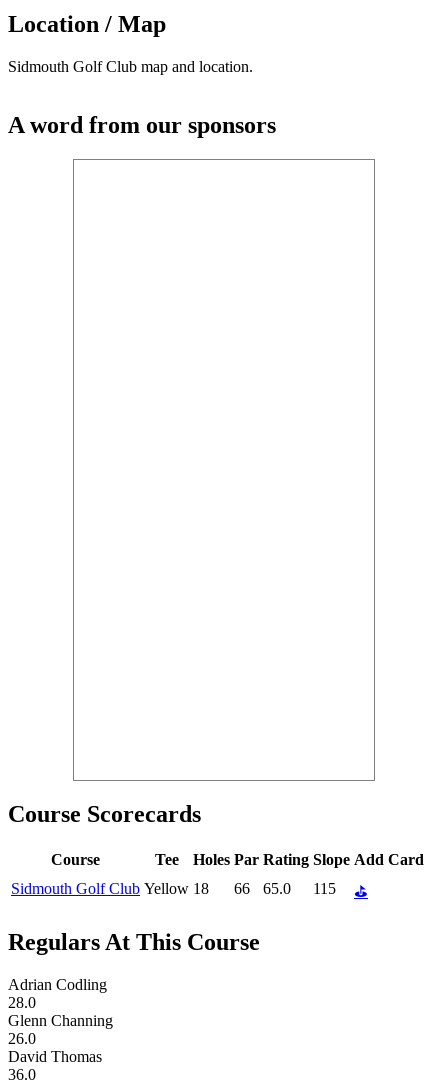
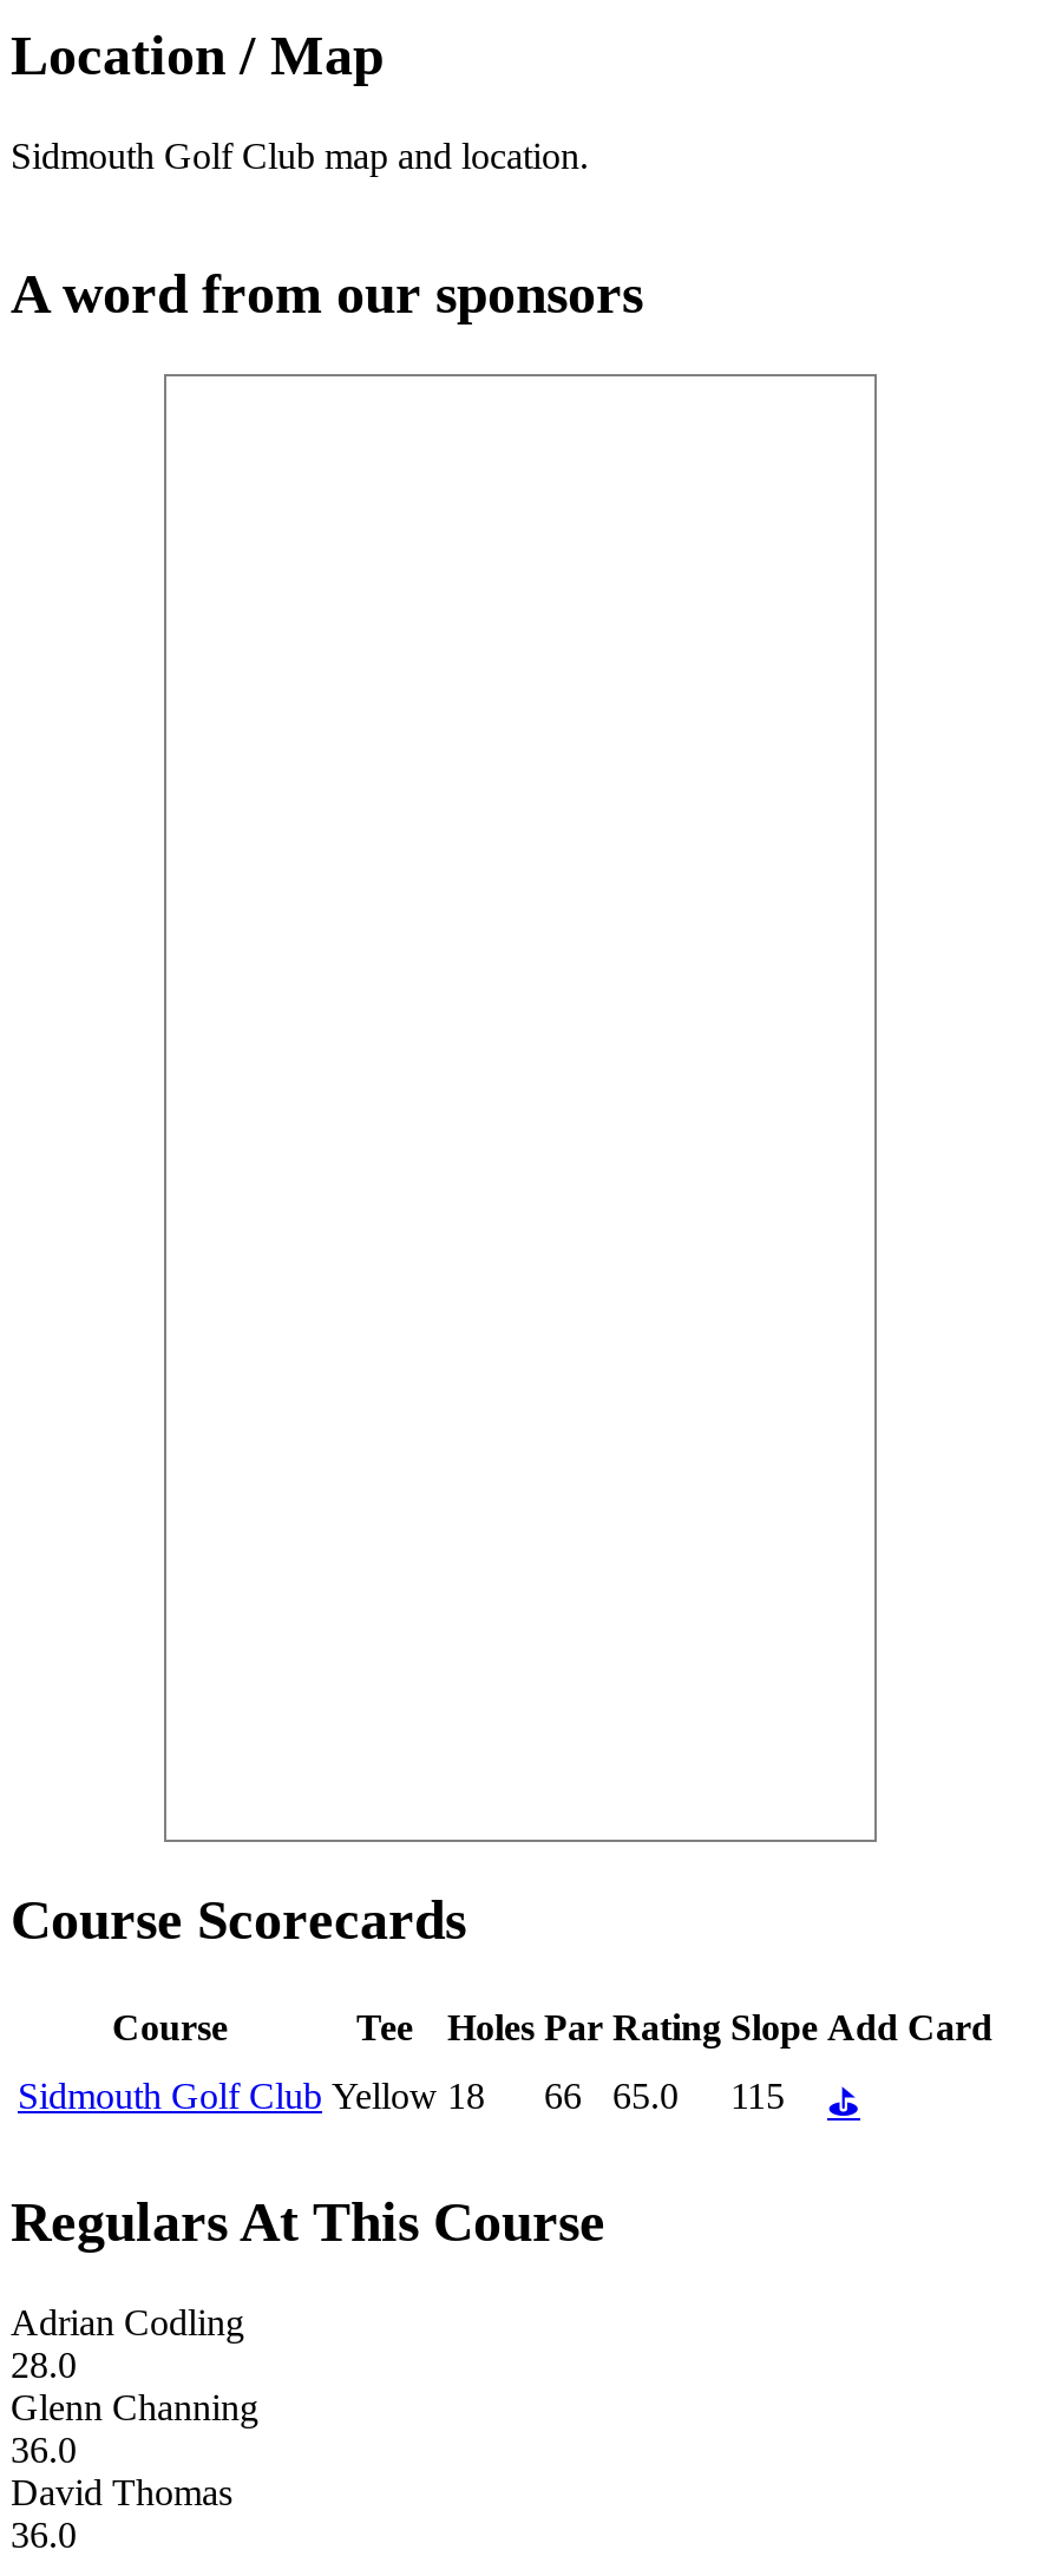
- 26.0
+ 36.0
